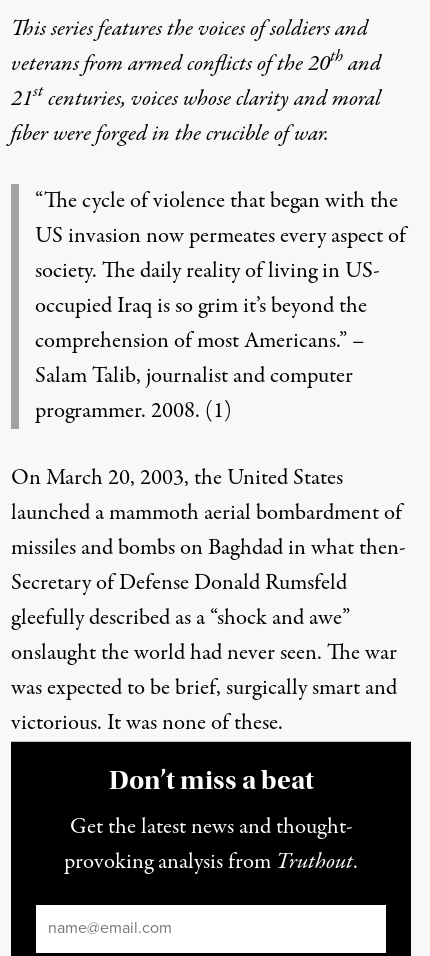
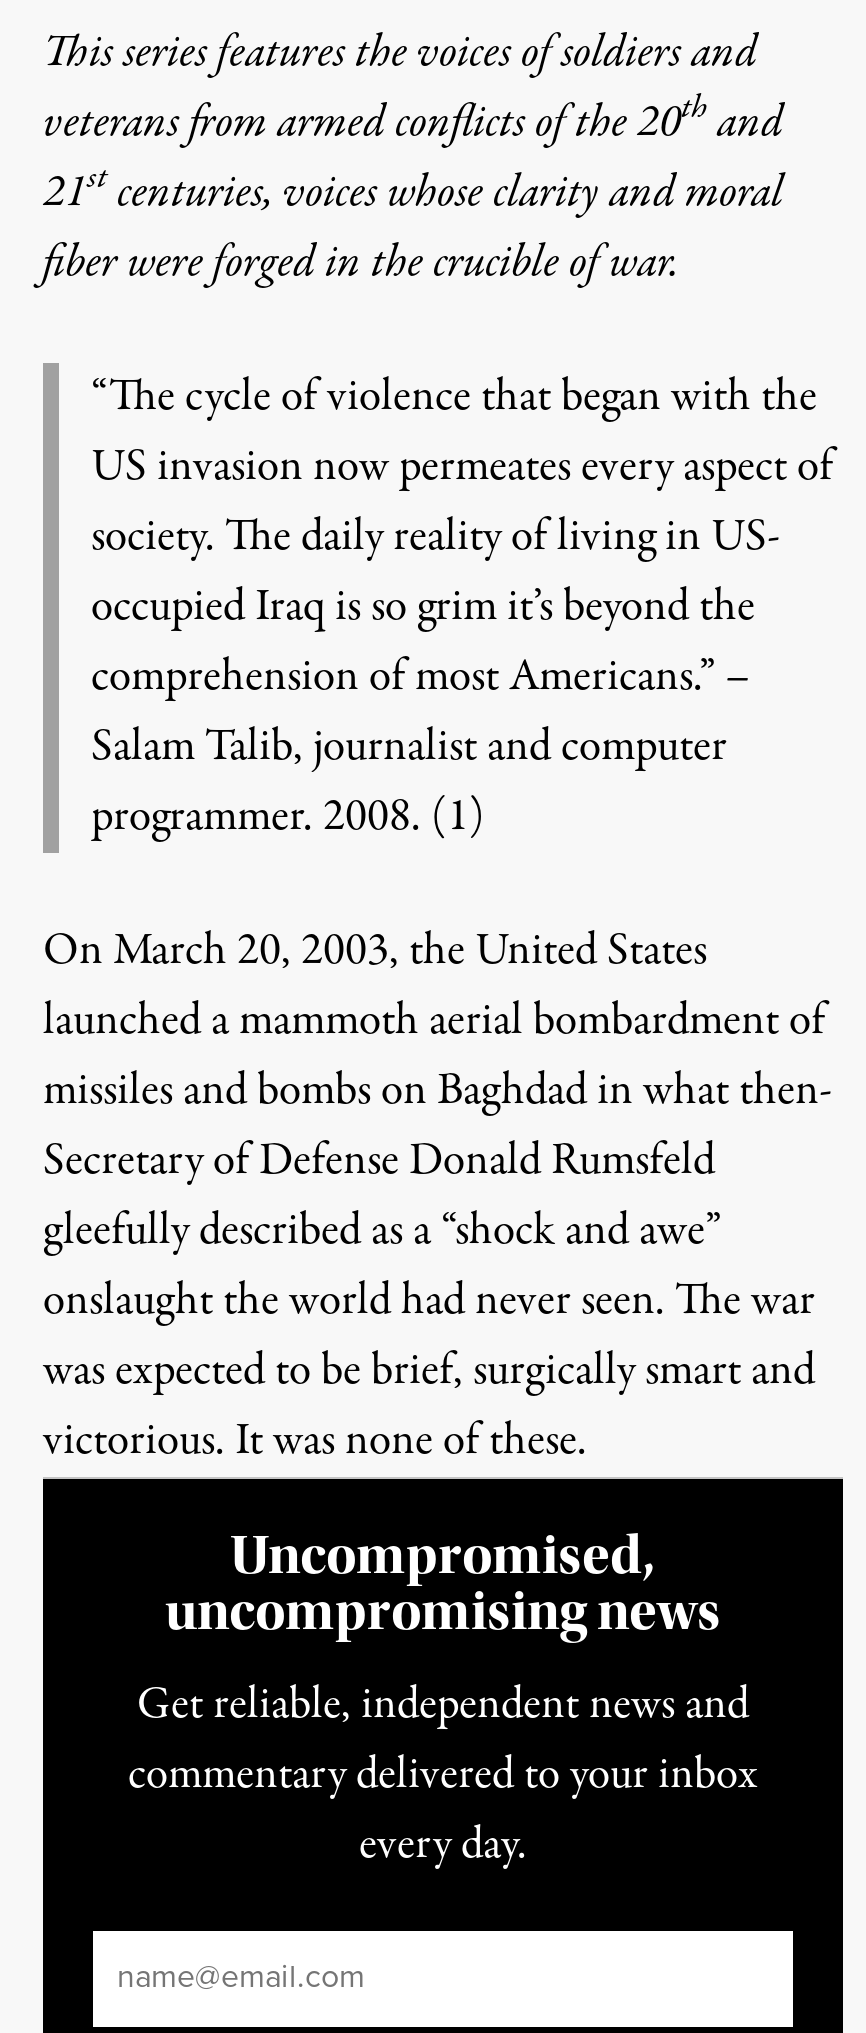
- Don’t miss a beat
+ Uncompromised,
+ uncompromising news

- Get the latest news and thought-
- provoking analysis from Truthout.
+ Get reliable, independent news and
+ commentary delivered to your inbox
+ every day.
